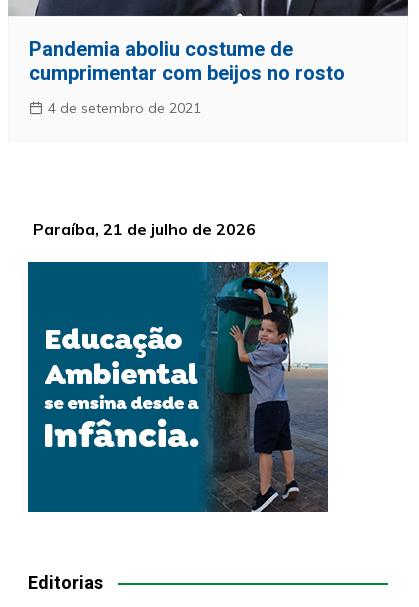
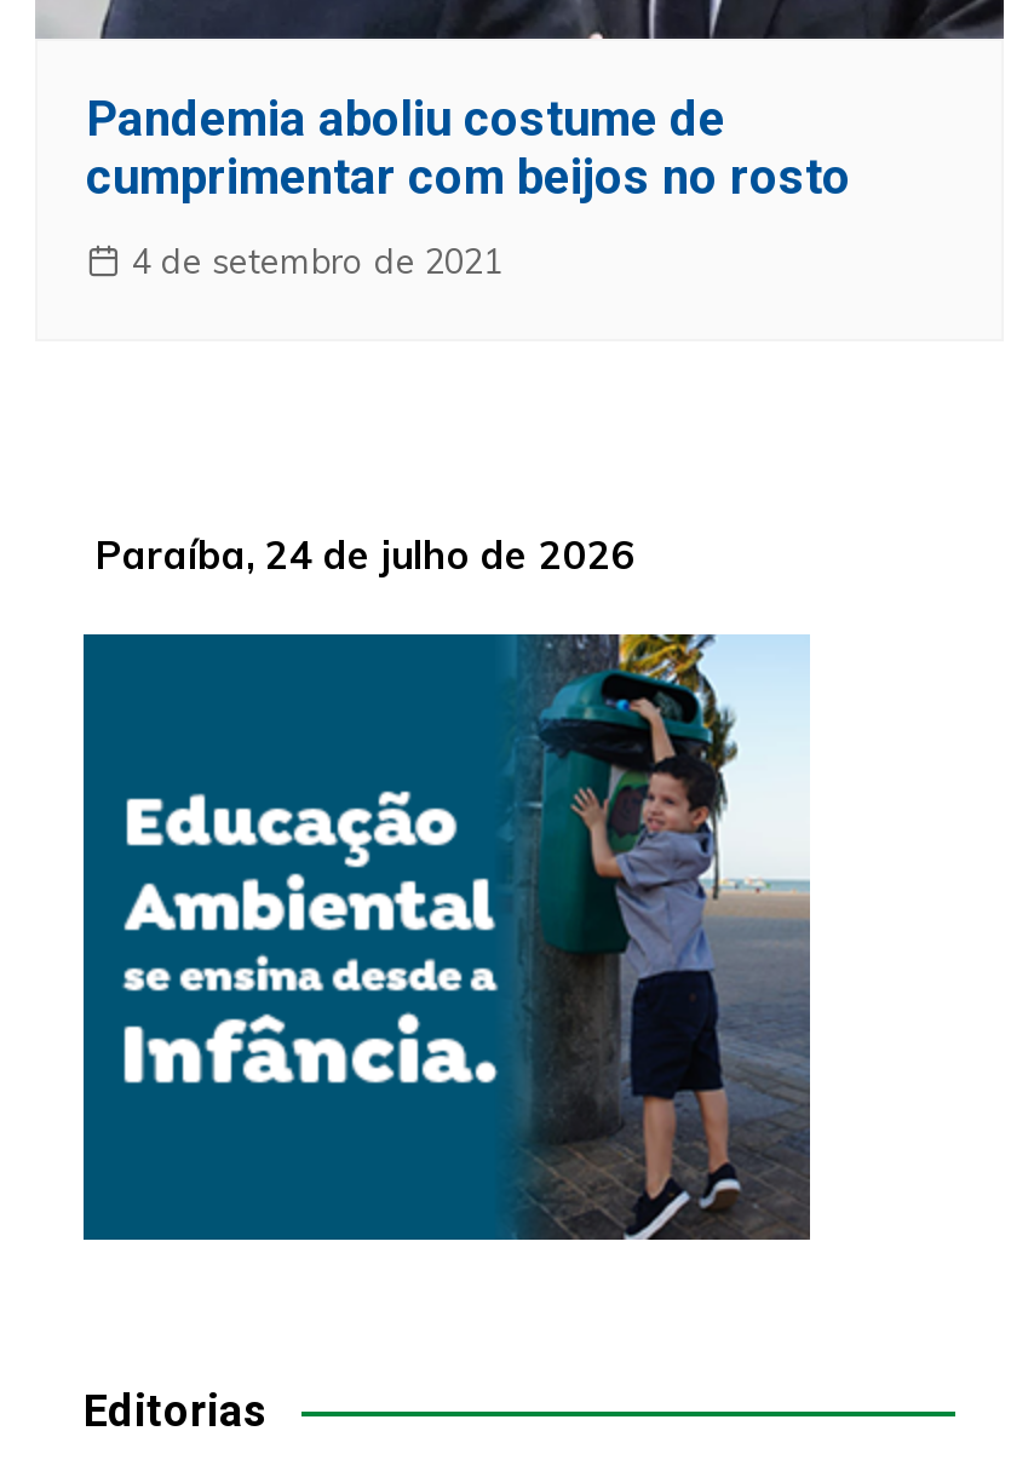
- Paraíba, 21 de julho de 2026
+ Paraíba, 24 de julho de 2026
